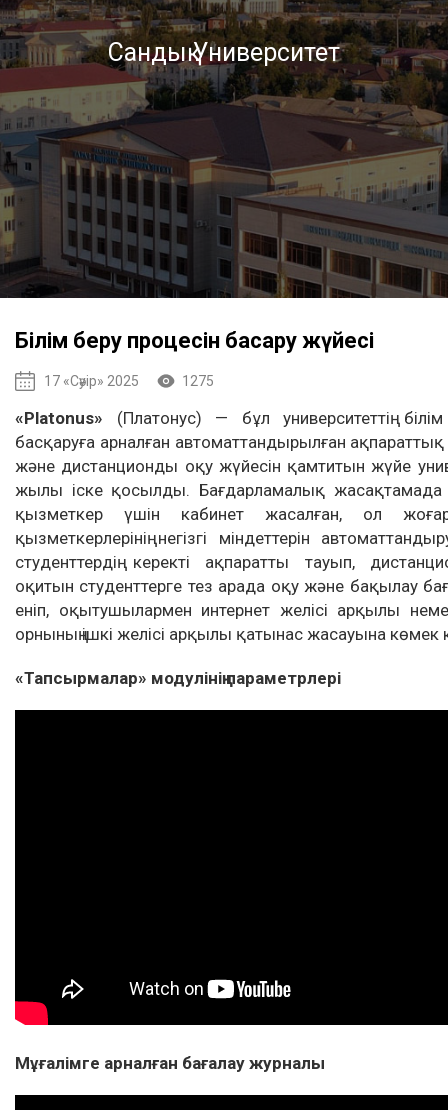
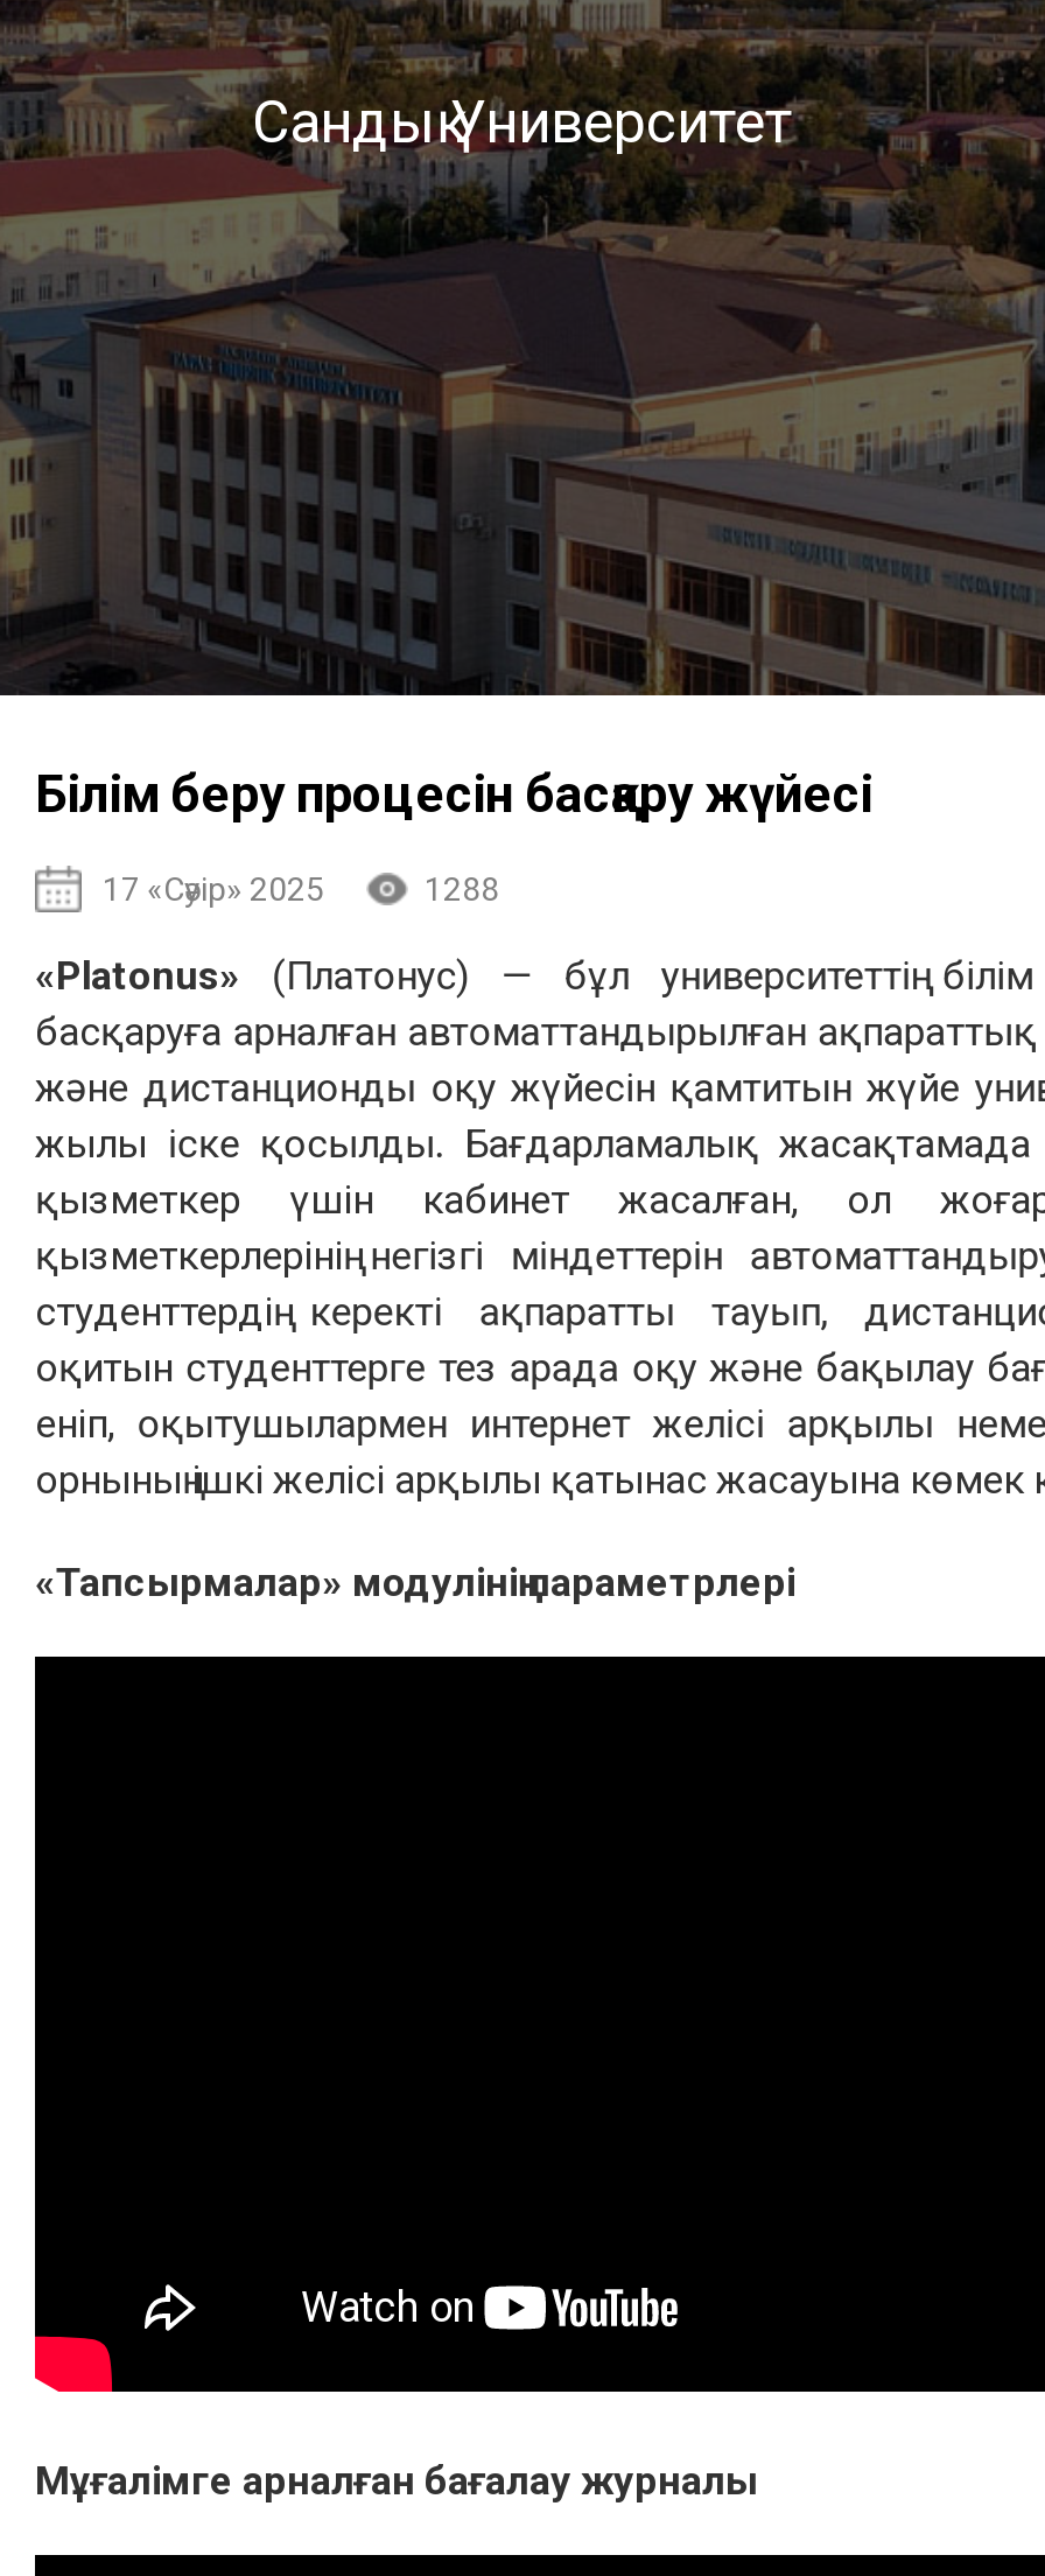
- 1275
+ 1288
